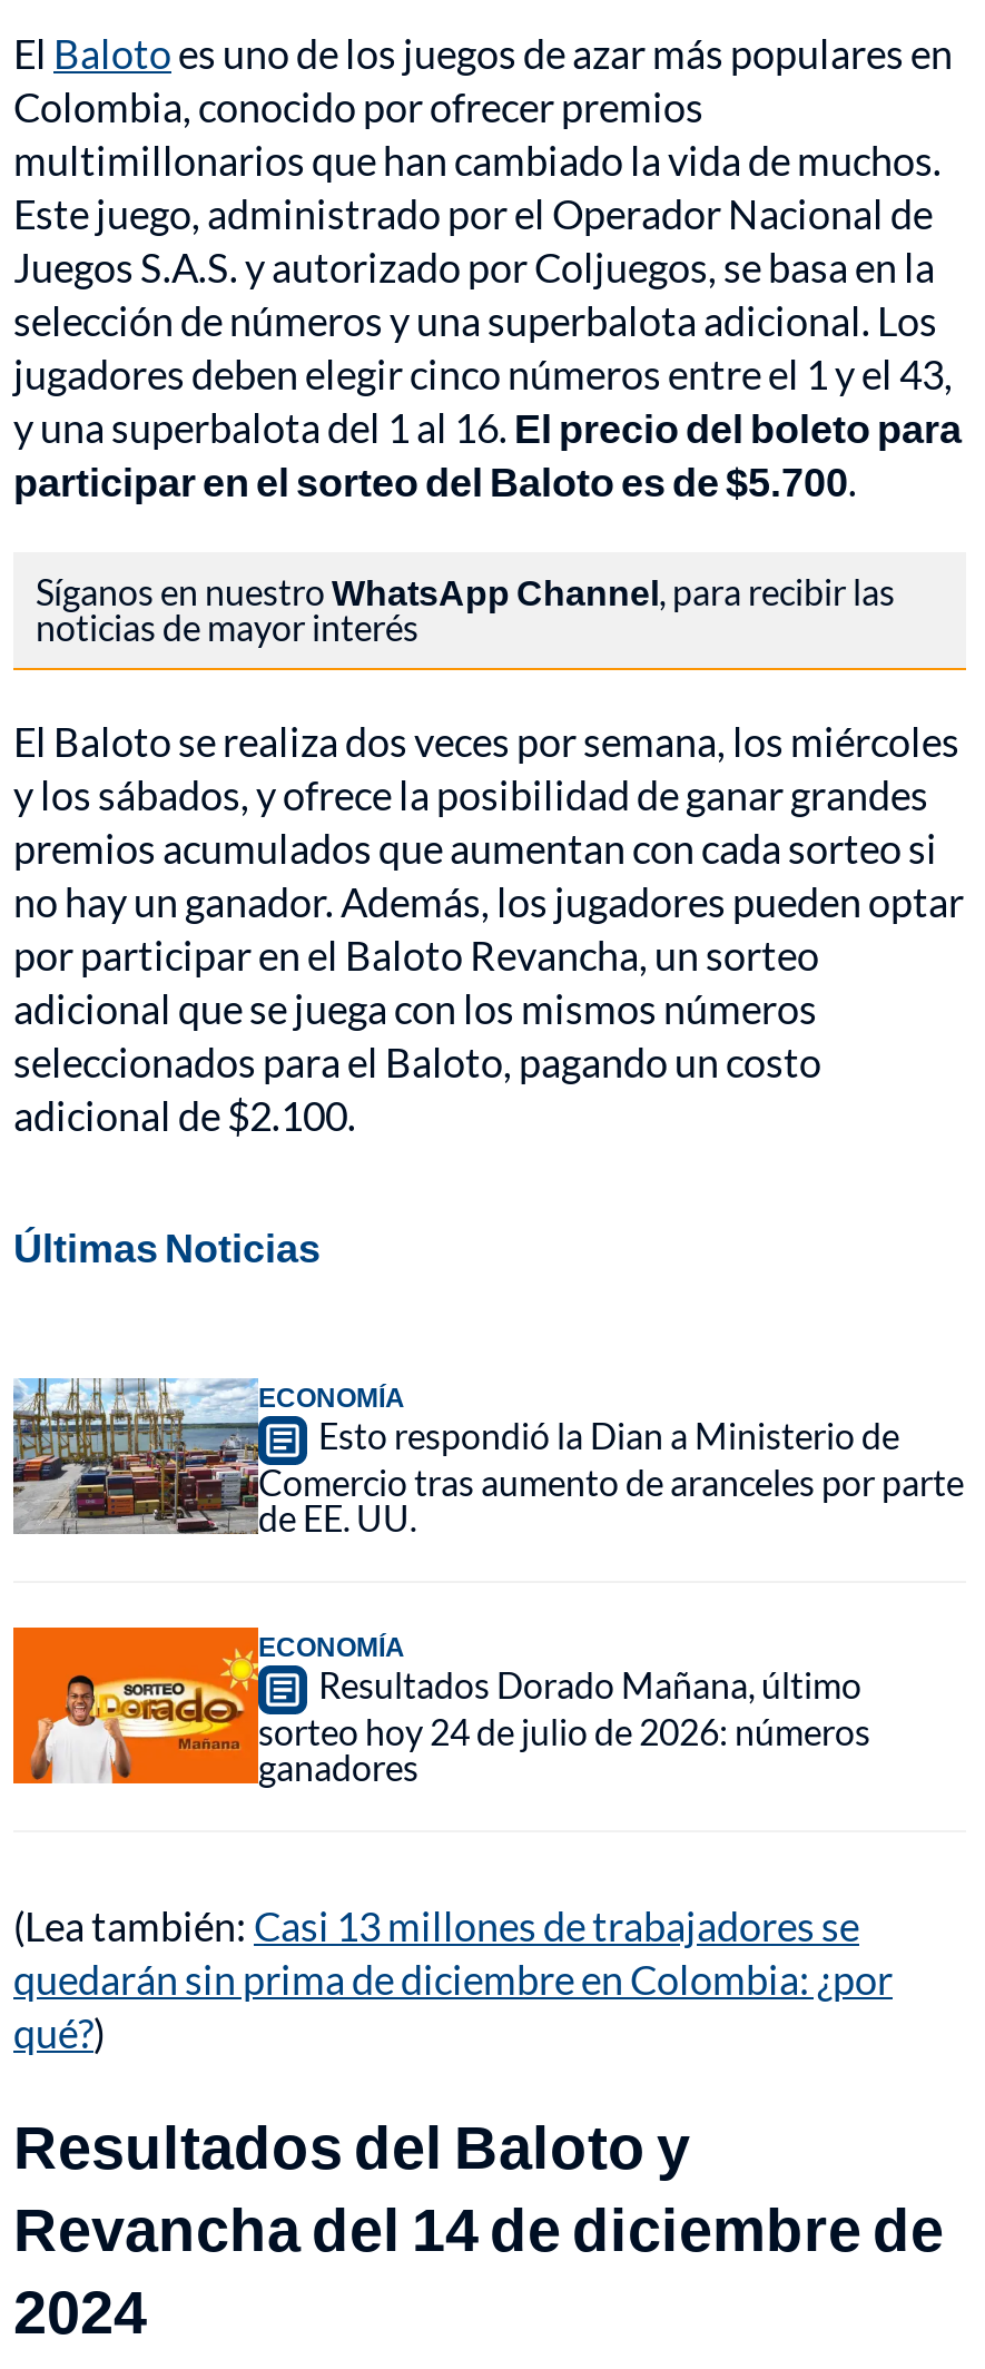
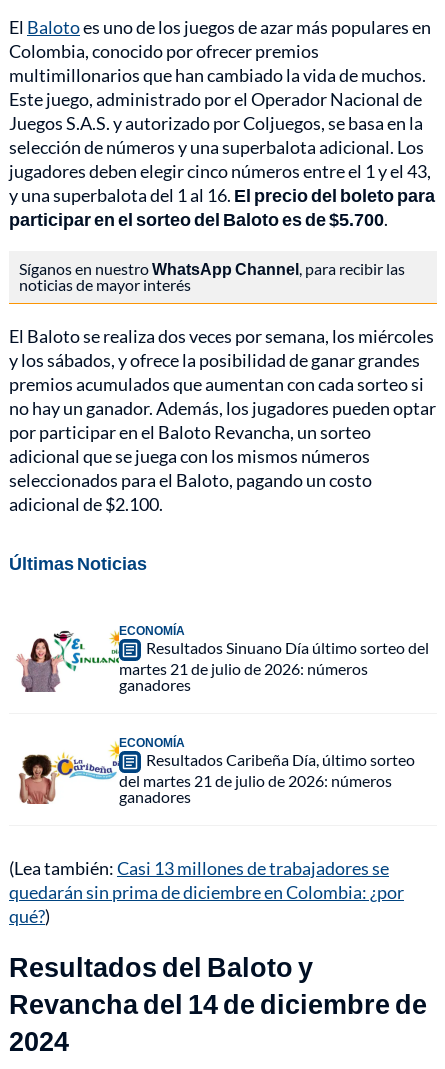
- [image]
- Esto respondió la Dian a Ministerio de
- Comercio tras aumento de aranceles por parte
- de EE. UU.
+ [image]
+ Resultados Sinuano Día último sorteo del
+ martes 21 de julio de 2026: números
+ ganadores

- [image]
- Resultados Dorado Mañana, último
- sorteo hoy 24 de julio de 2026: números
+ [image]
+ Resultados Caribeña Día, último sorteo
+ del martes 21 de julio de 2026: números
